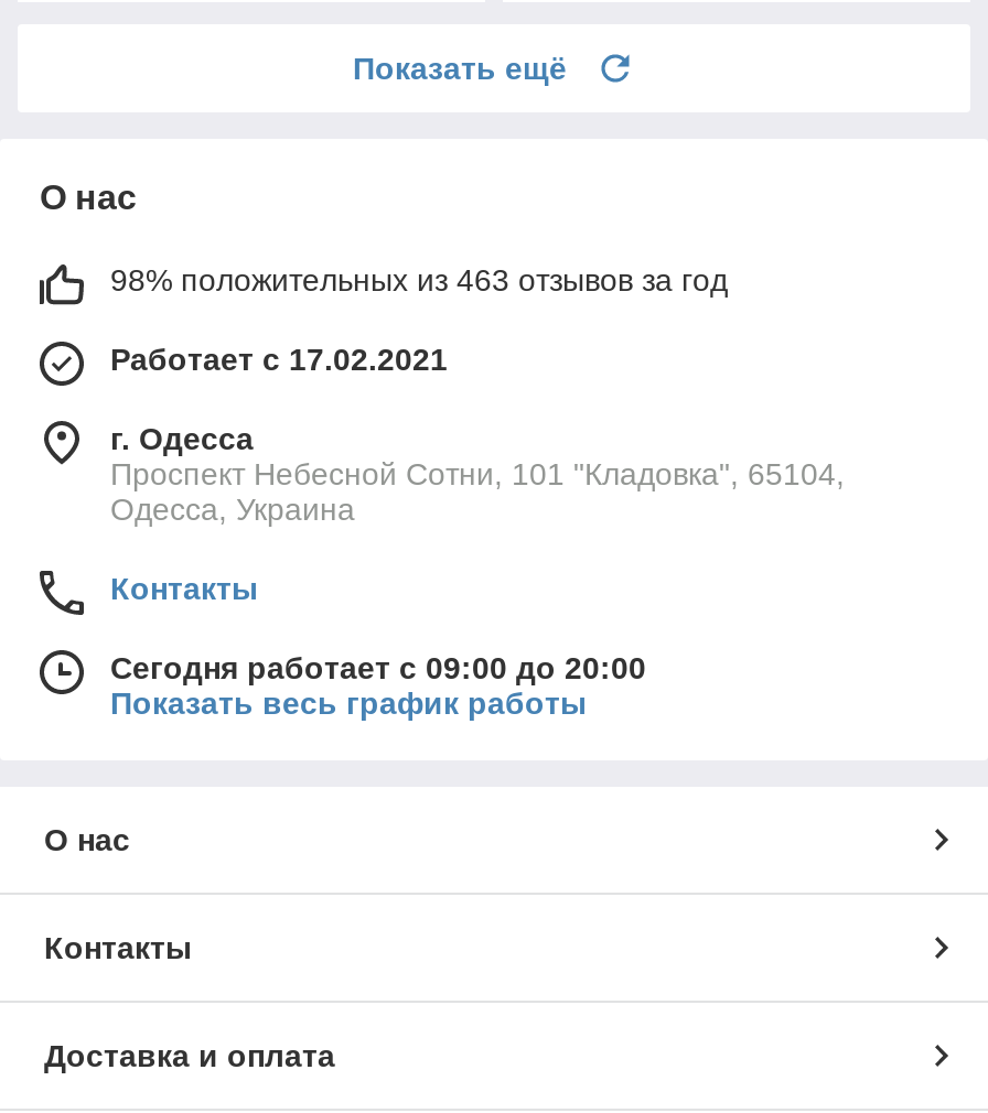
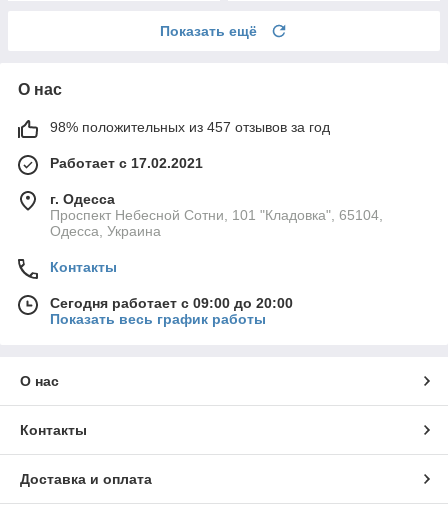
- 98% положительных из 463 отзывов за год
+ 98% положительных из 457 отзывов за год
